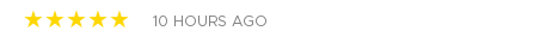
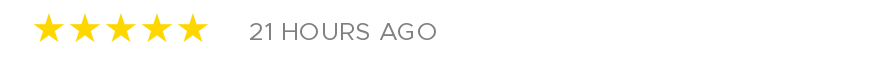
- 10 HOURS AGO
+ 21 HOURS AGO
